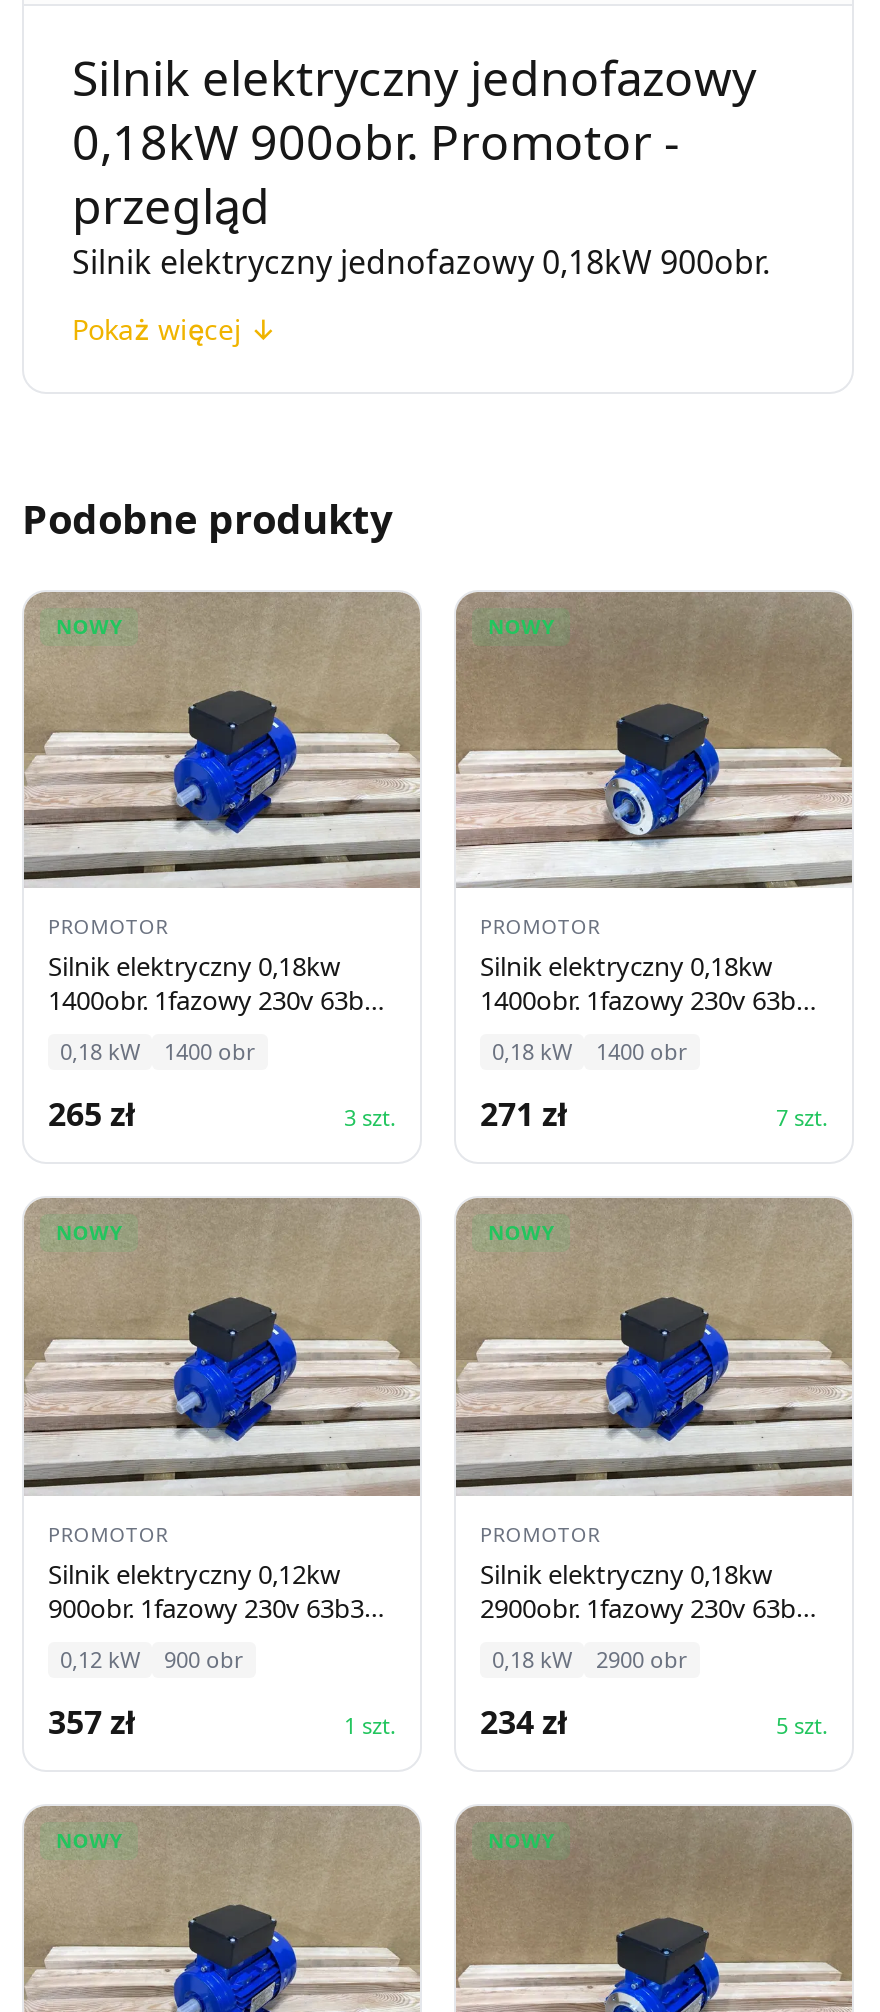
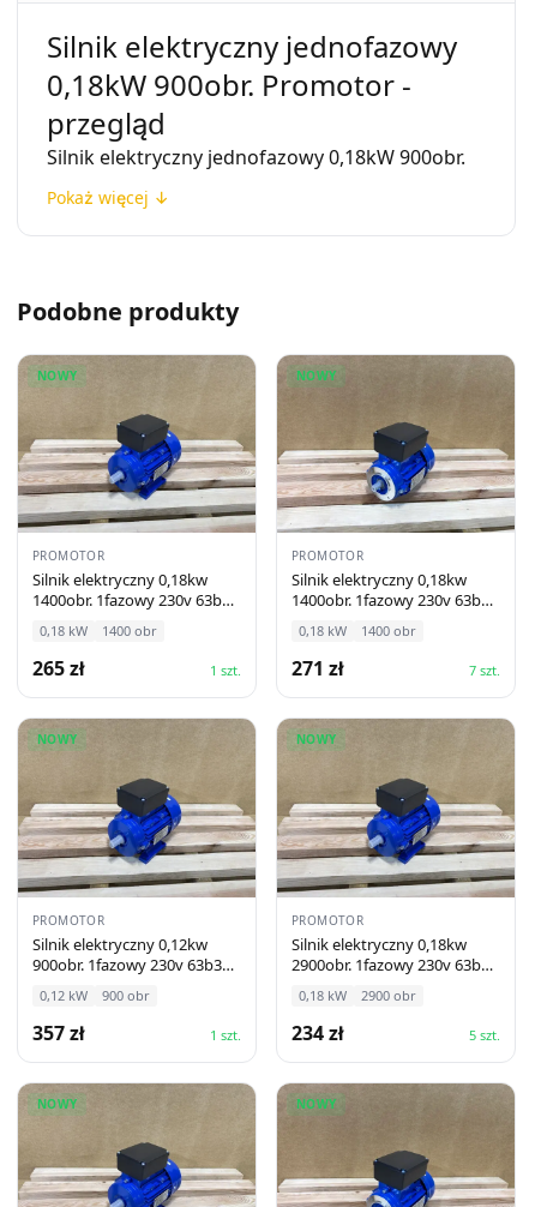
- 3 szt.
+ 1 szt.
